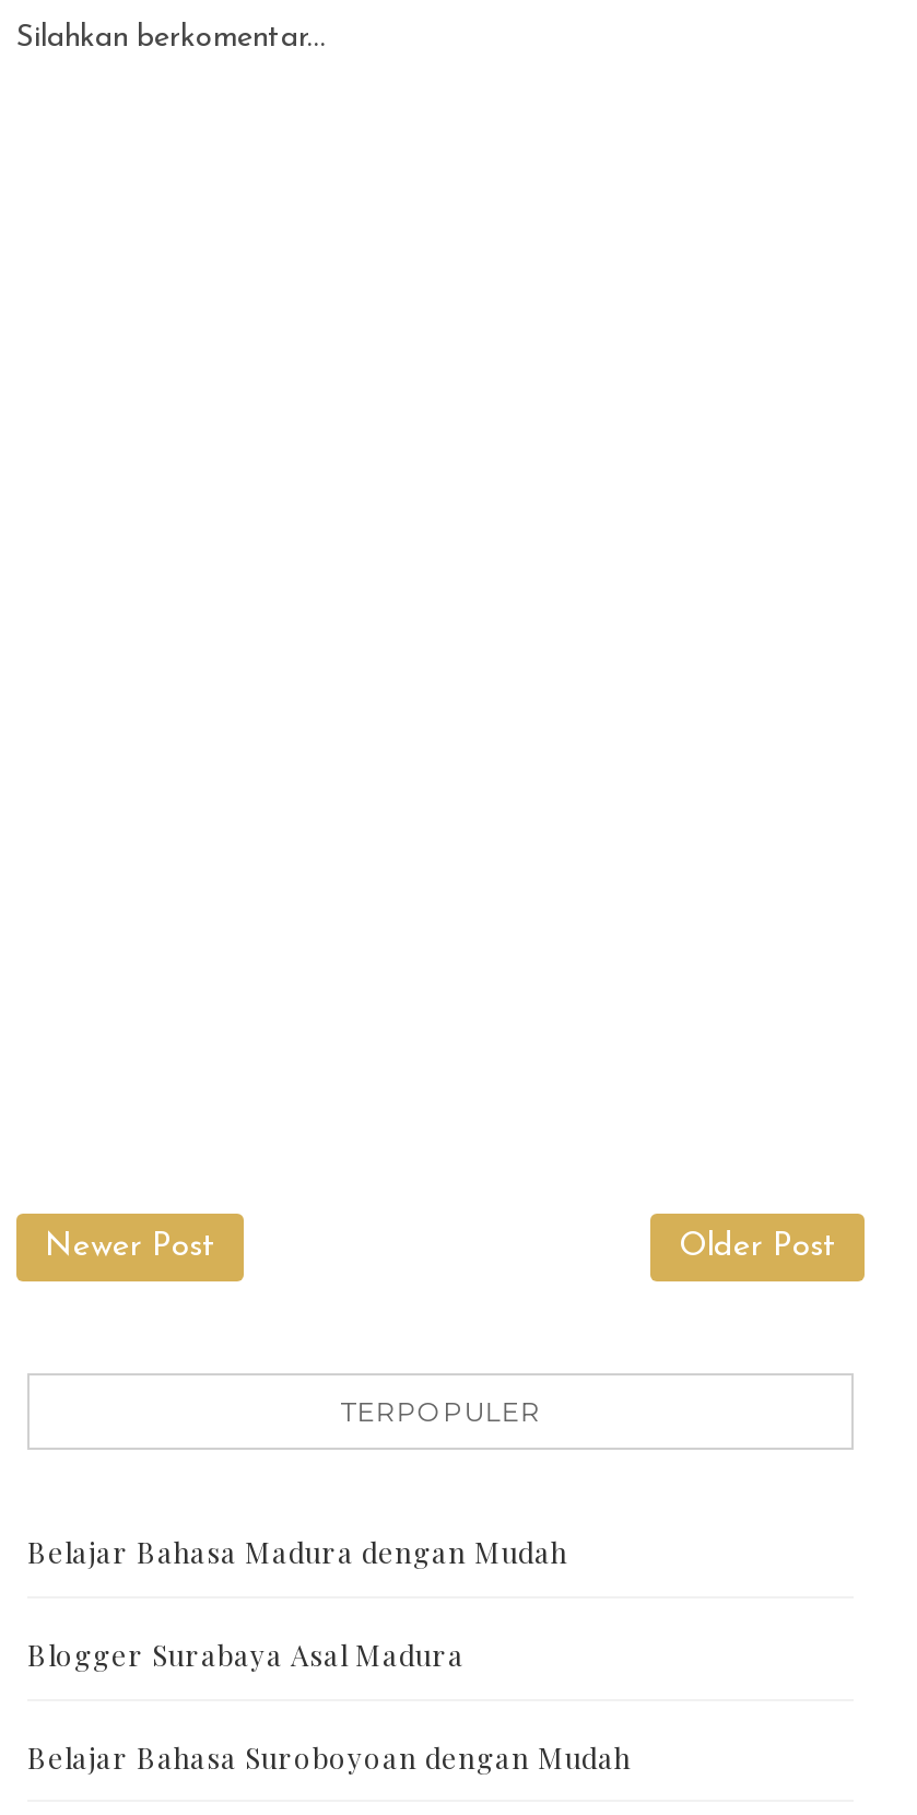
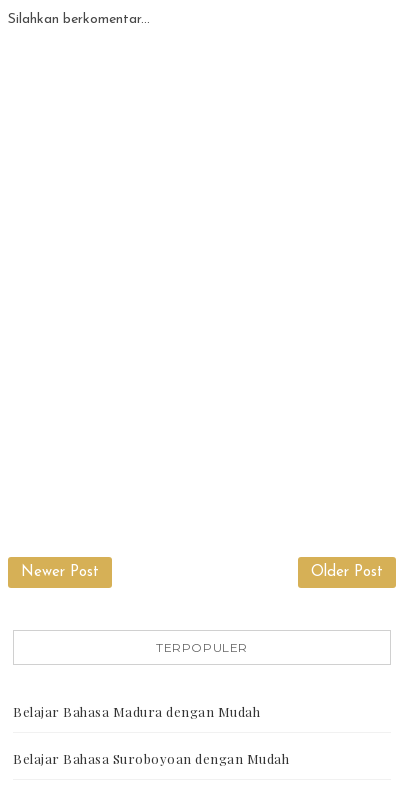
- Blogger Surabaya Asal Madura
